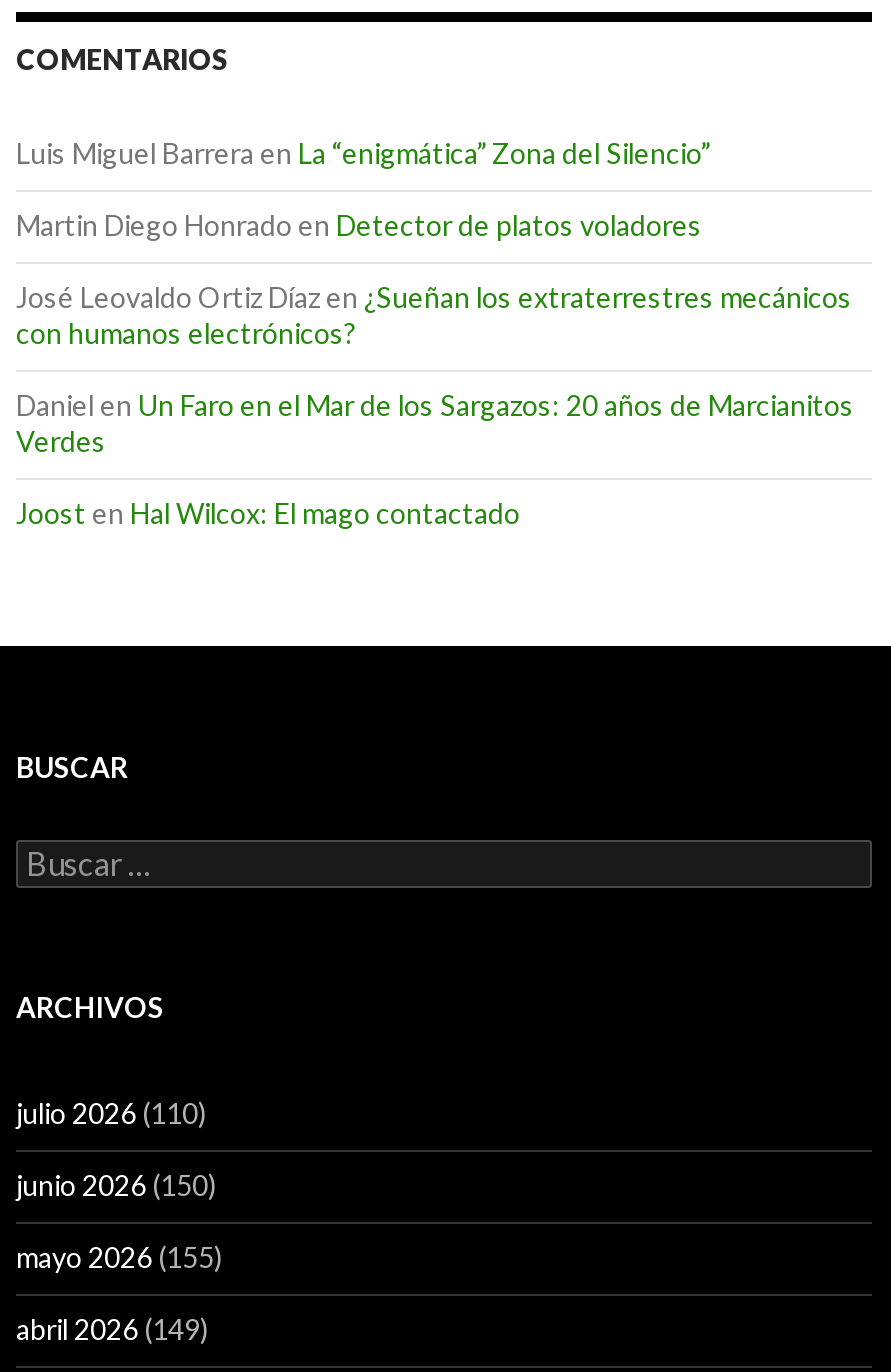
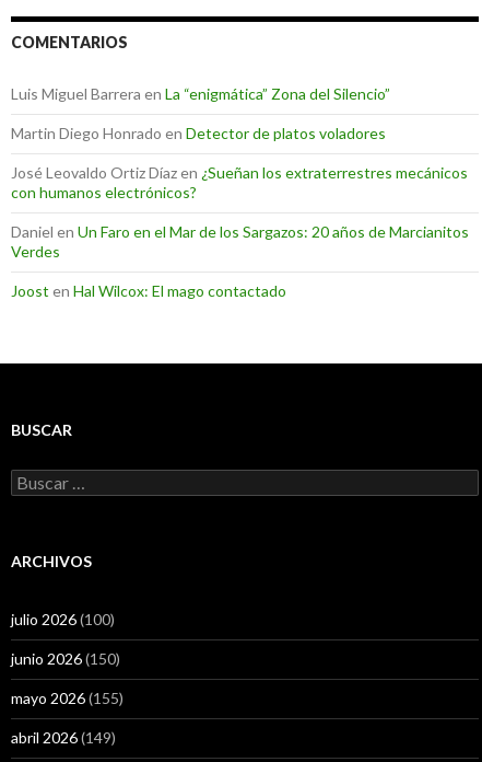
- julio 2026 (110)
+ julio 2026 (100)
